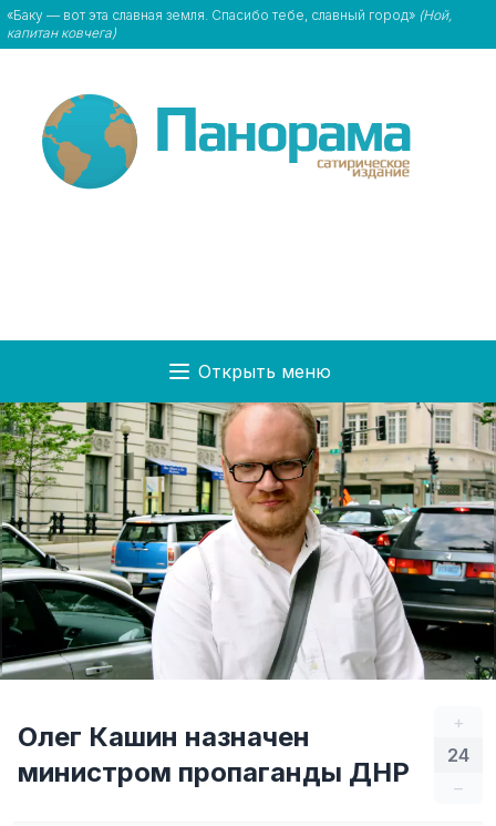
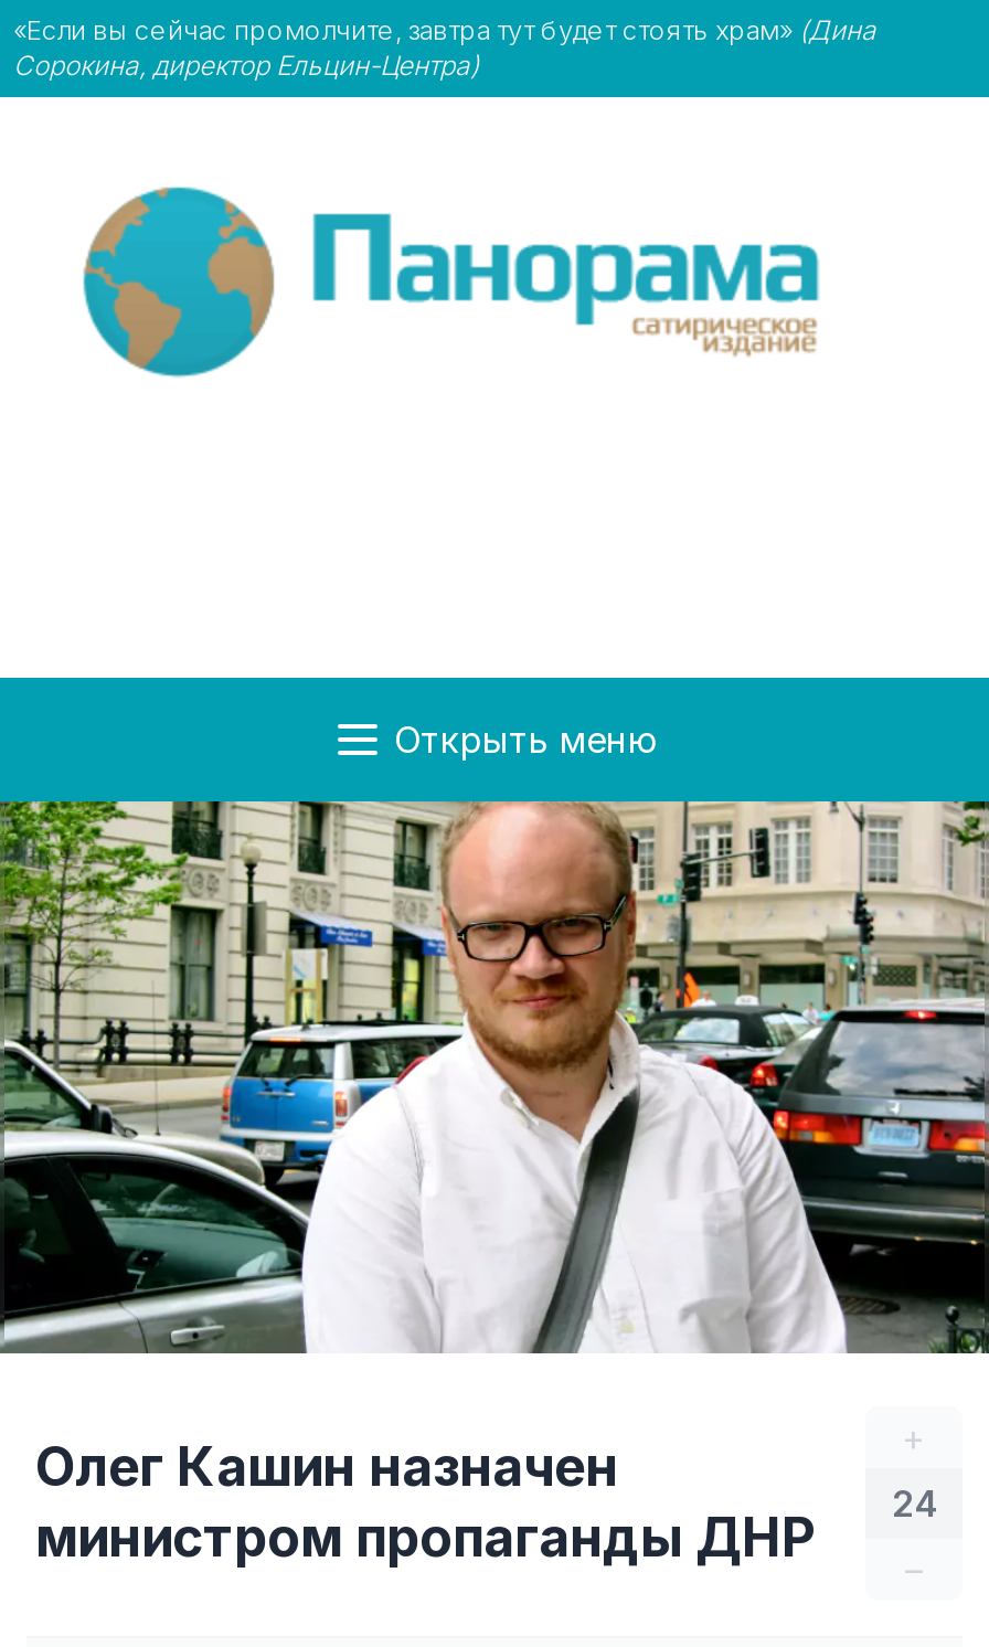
- «Баку — вот эта славная земля. Спасибо тебе, славный город» (Ной,
- капитан ковчега)
+ «Если вы сейчас промолчите, завтра тут будет стоять храм» (Дина
+ Сорокина, директор Ельцин-Центра)
